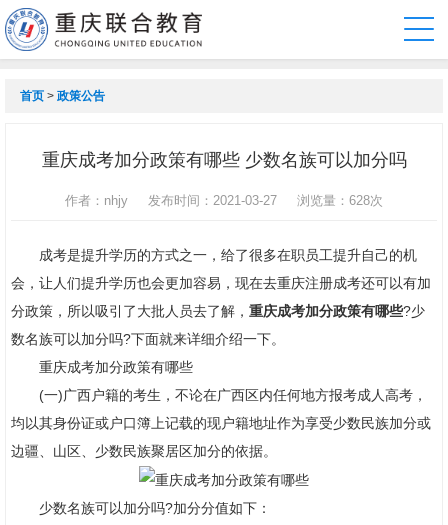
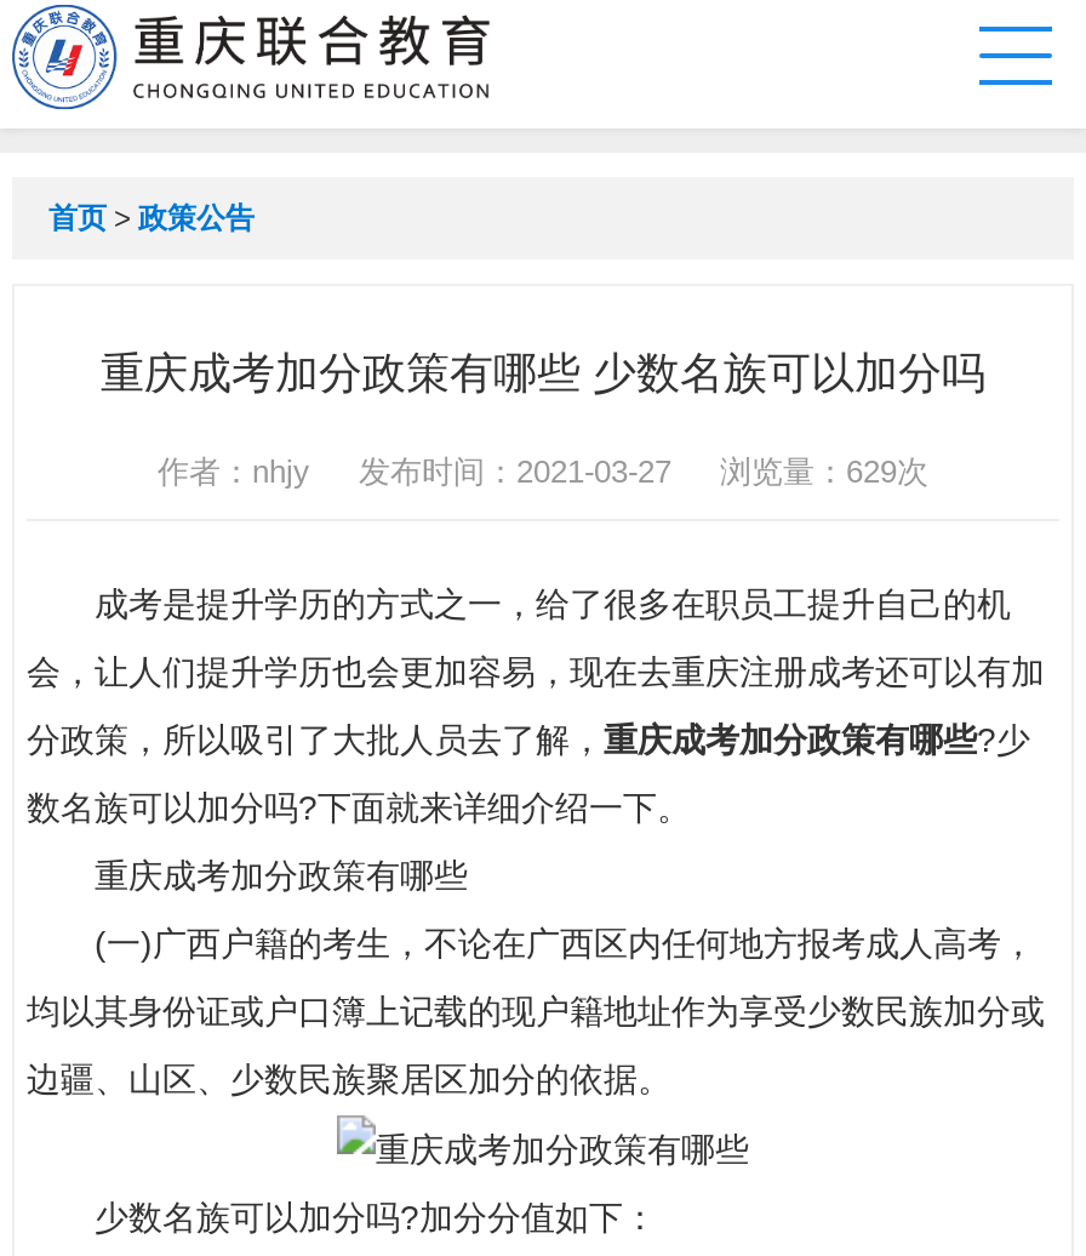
- 作者：nhjy 发布时间：2021-03-27 浏览量：628次
+ 作者：nhjy 发布时间：2021-03-27 浏览量：629次
